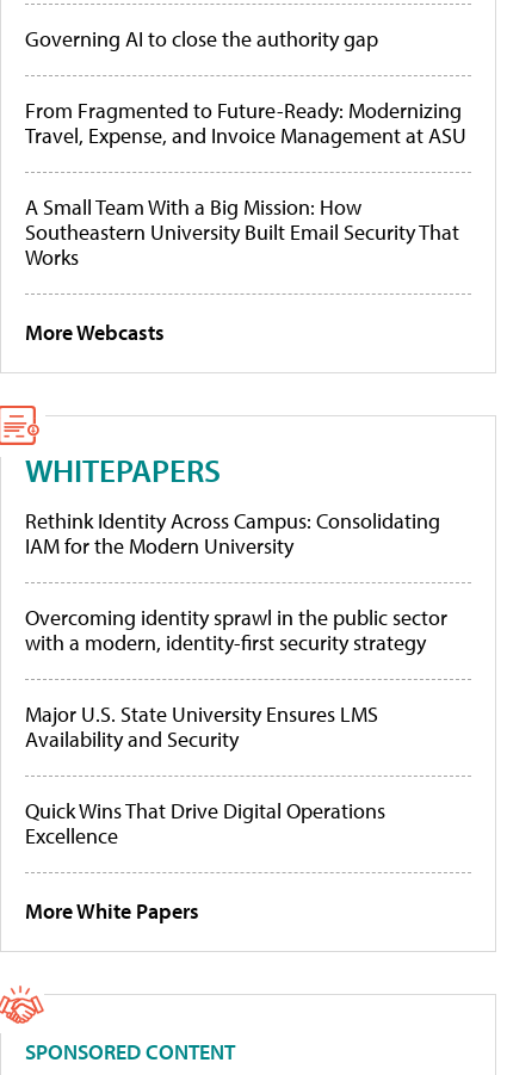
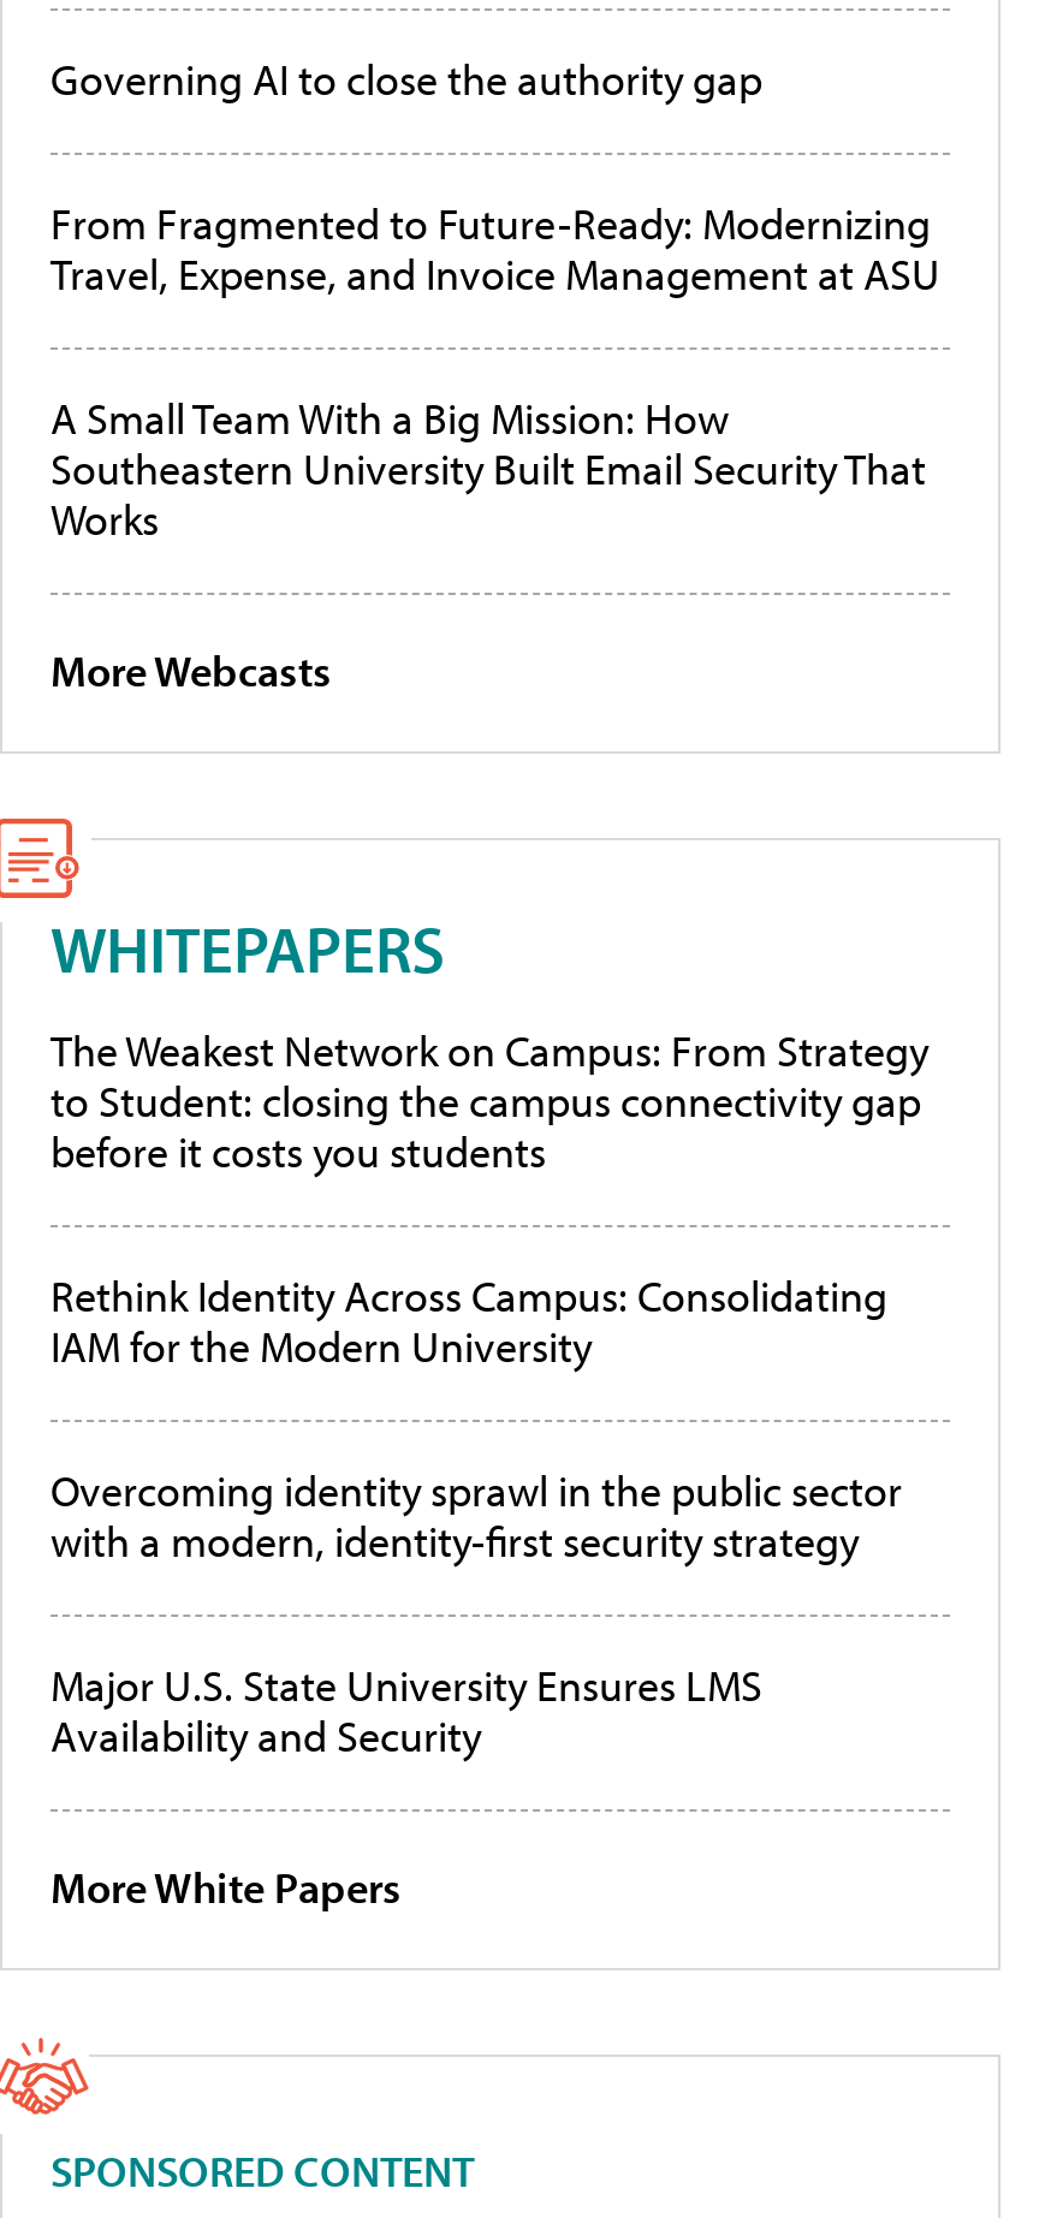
+ The Weakest Network on Campus: From Strategy
+ to Student: closing the campus connectivity gap
+ before it costs you students

moved down: Rethink Identity Across Campus: Consolidating | IAM for the Modern University | Overcoming identity sprawl in the public sector | with a modern, identity-first security strategy | Major U.S. State University Ensures LMS | Availability and Security

- Quick Wins That Drive Digital Operations
- Excellence
